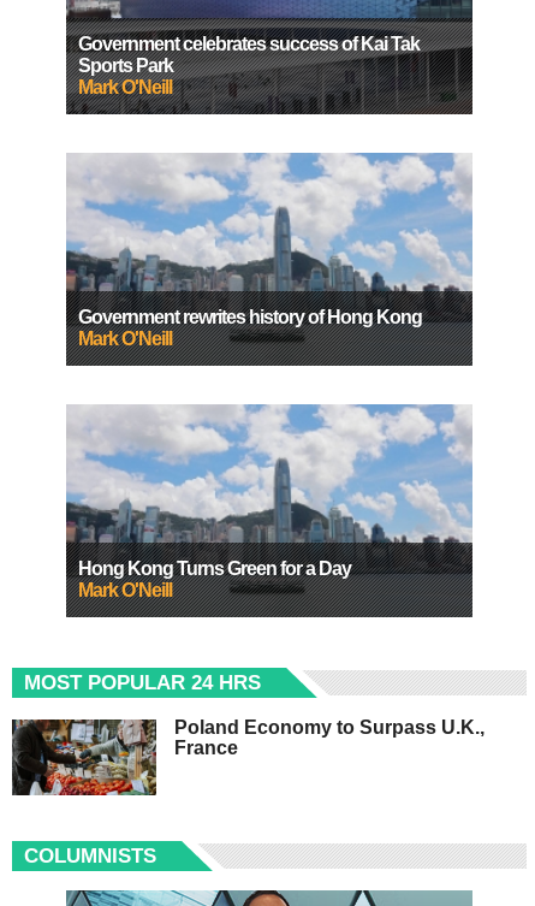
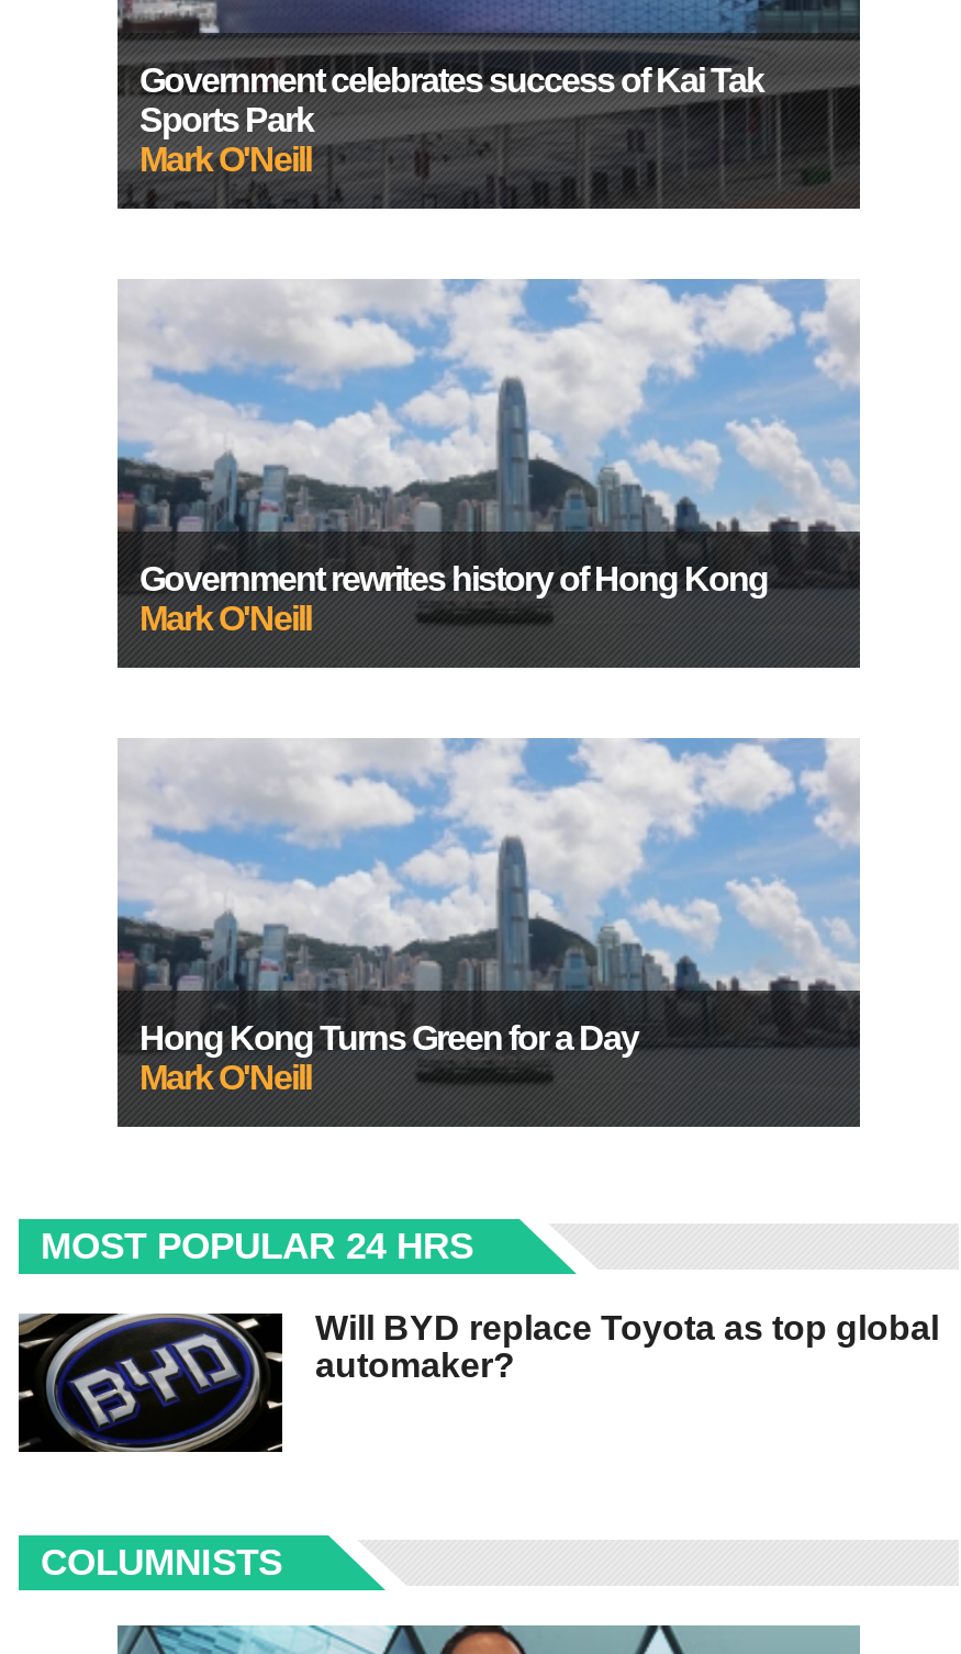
- [image]
- Poland Economy to Surpass U.K.,
- France
+ [image]
+ Will BYD replace Toyota as top global
+ automaker?
